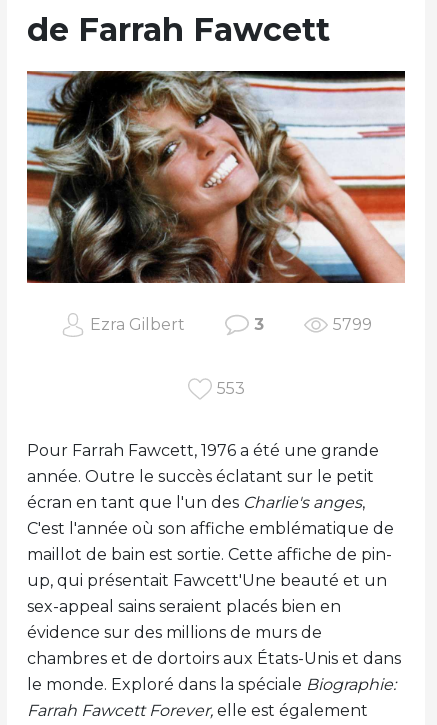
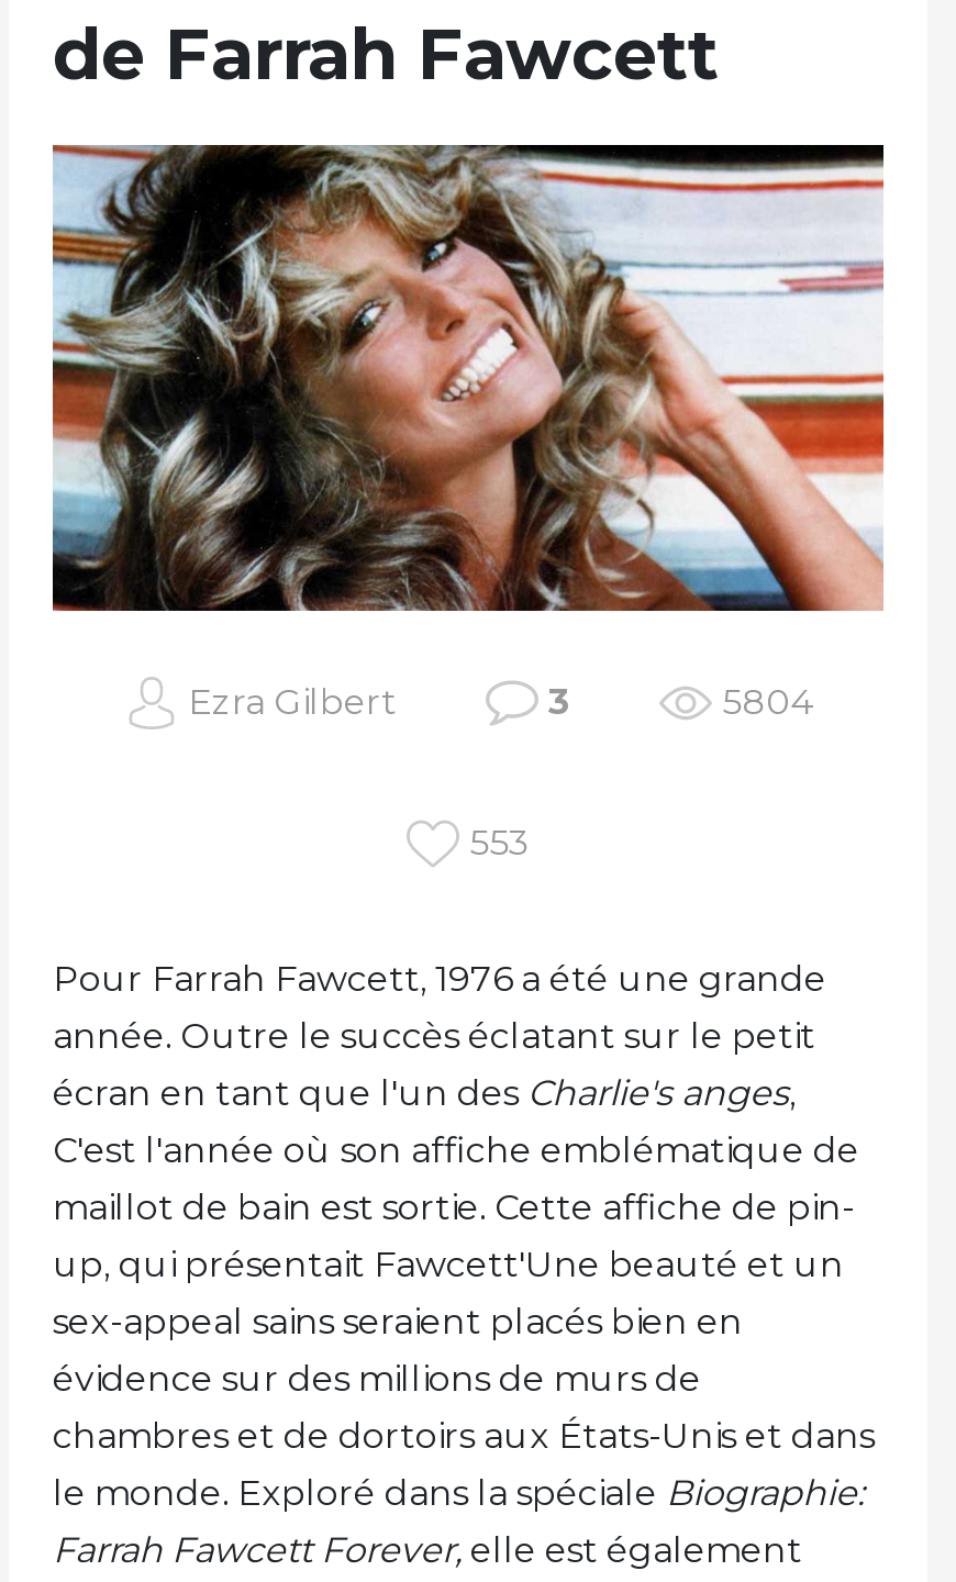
- 5799
+ 5804
